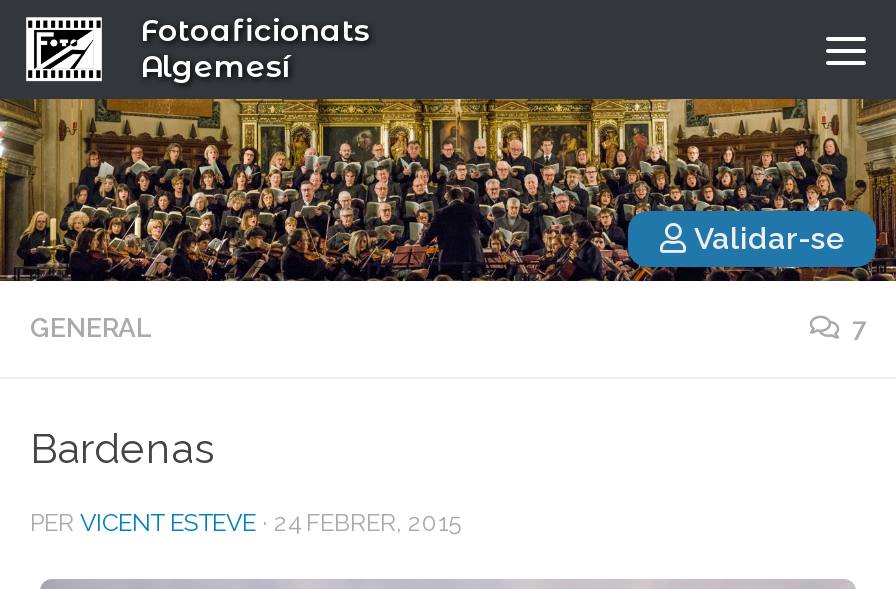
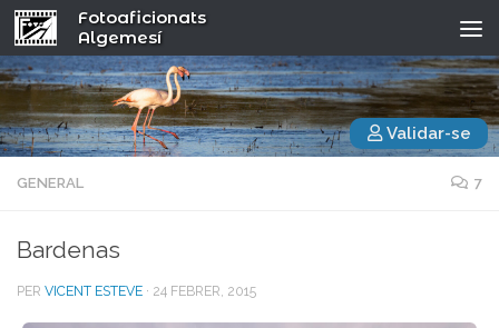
- [image]
+ [image]
